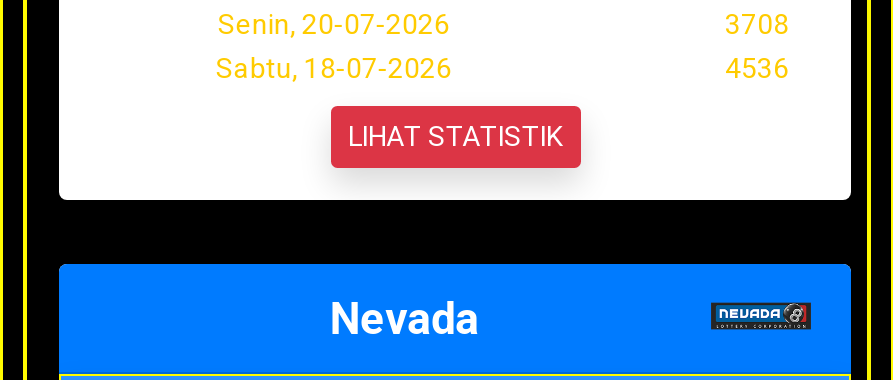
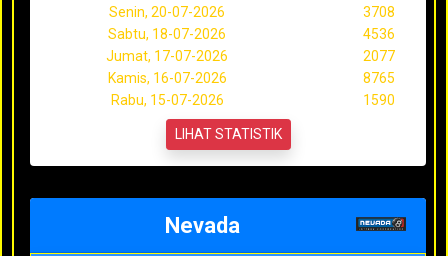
+ Jumat, 17-07-2026
+ 2077
+ Kamis, 16-07-2026
+ 8765
+ Rabu, 15-07-2026
+ 1590
